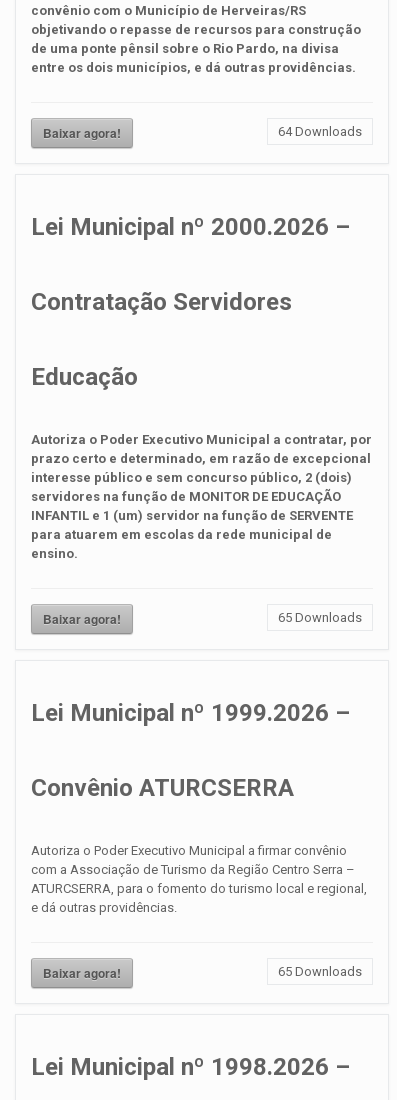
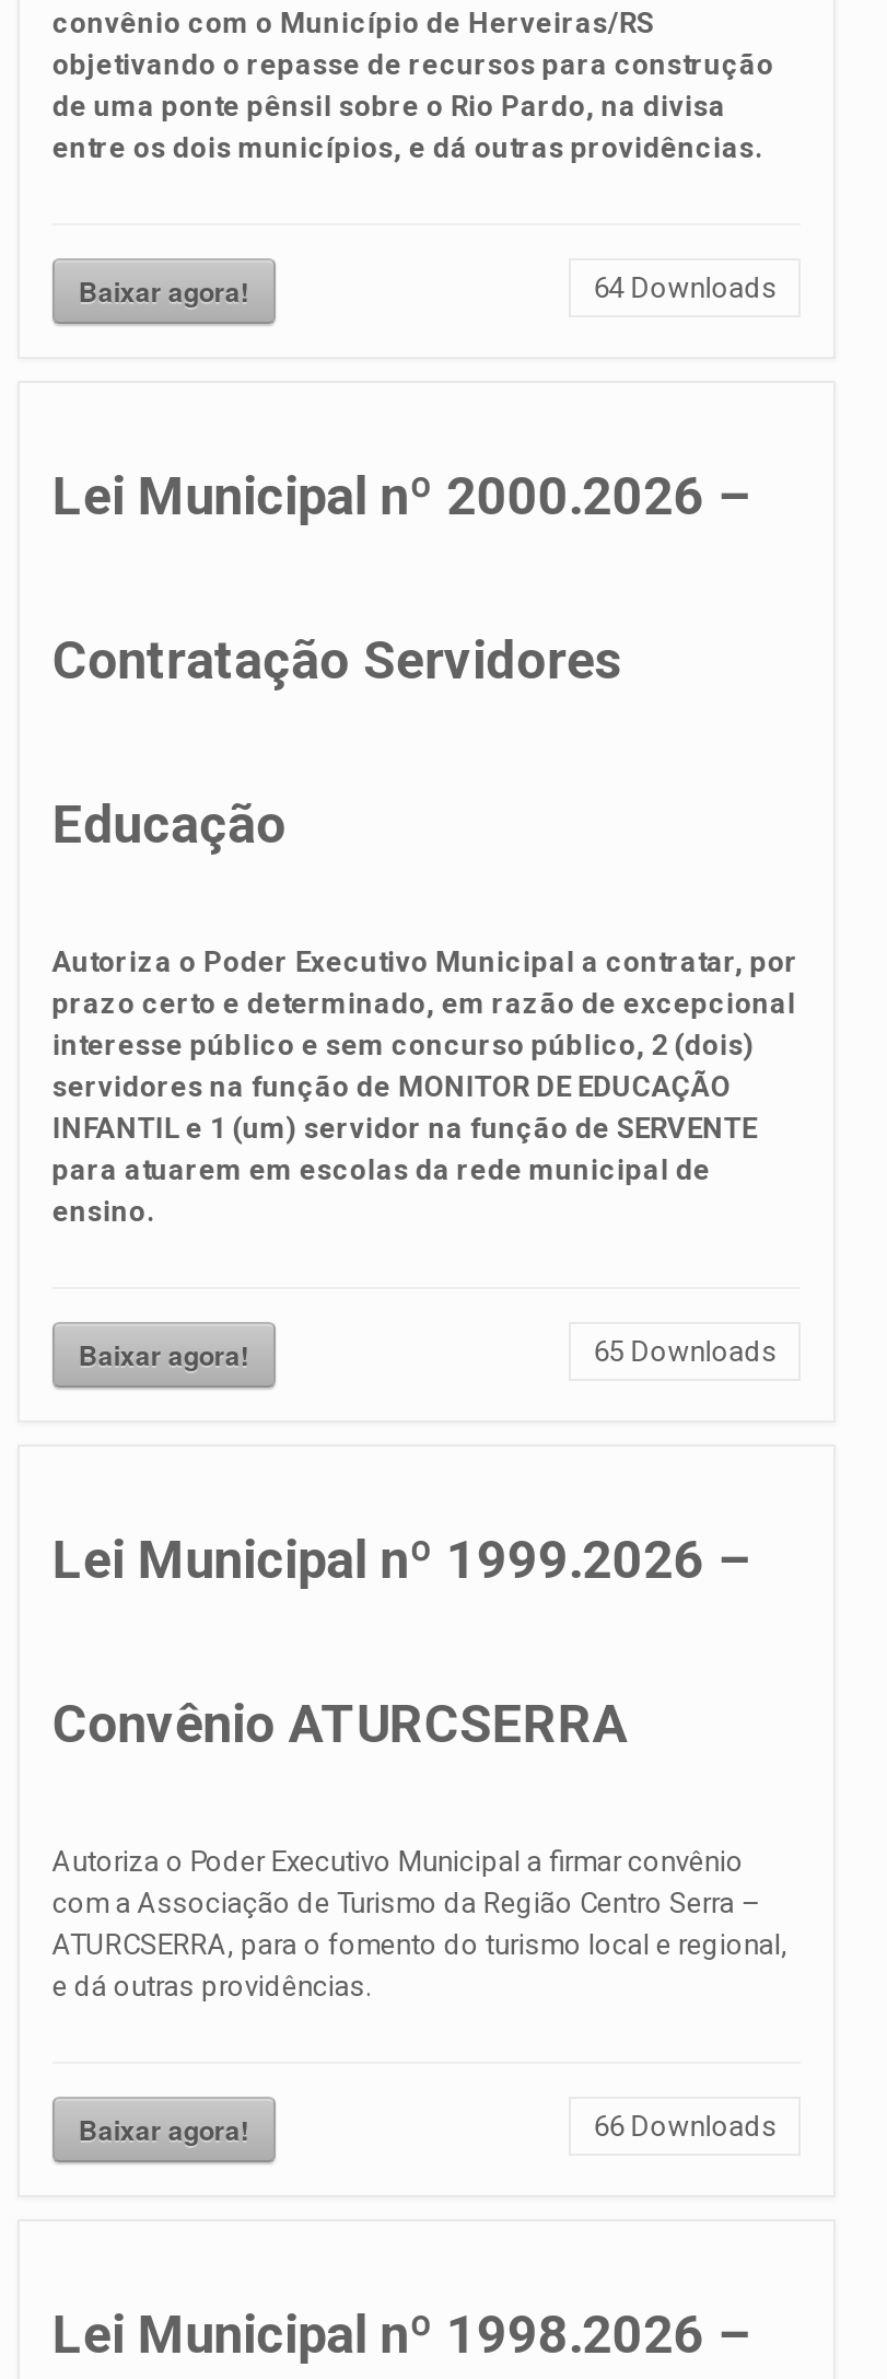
- 65 Downloads
+ 66 Downloads
